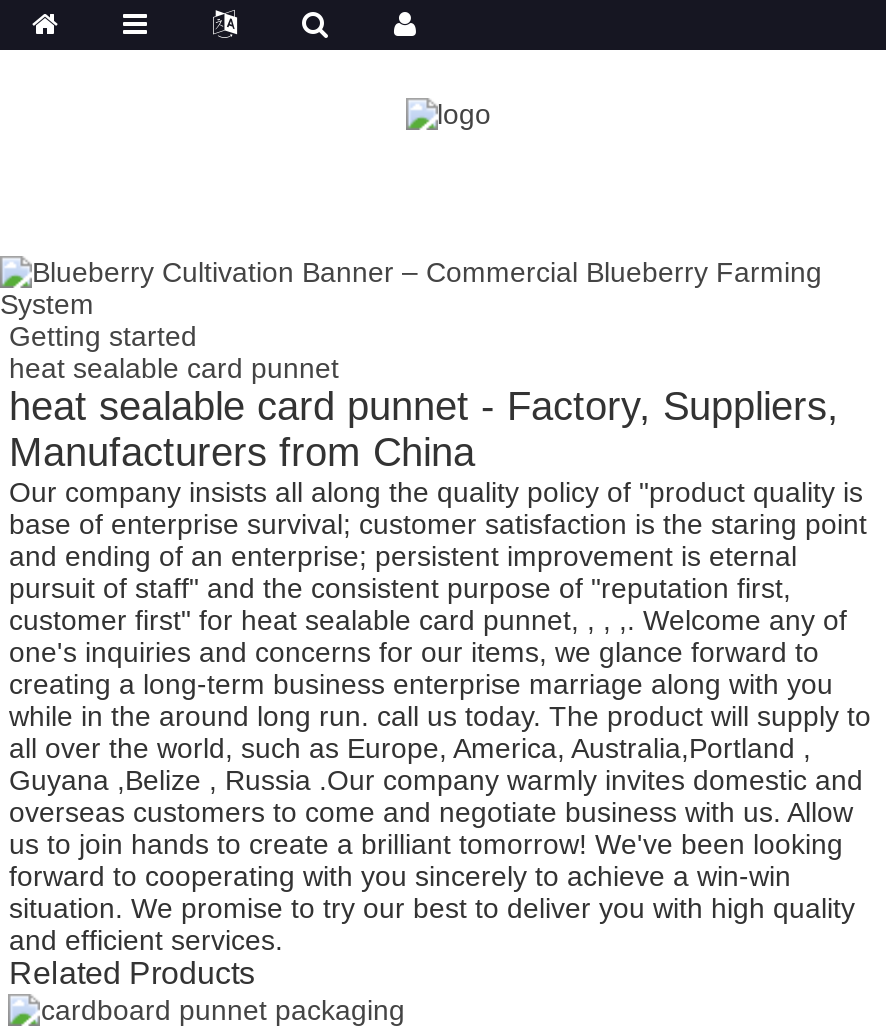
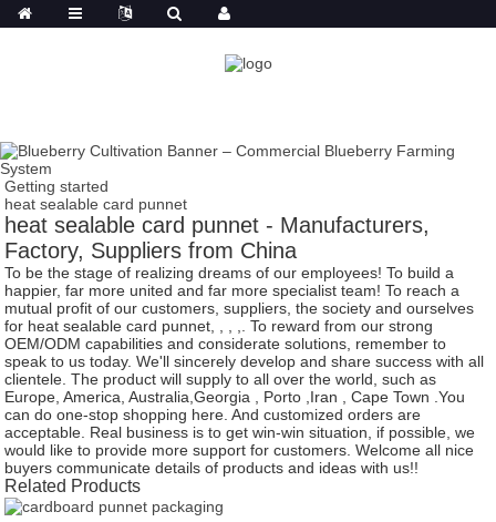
- heat sealable card punnet - Factory, Suppliers,
- Manufacturers from China
- Our company insists all along the quality policy of "product quality is
- base of enterprise survival; customer satisfaction is the staring point
- and ending of an enterprise; persistent improvement is eternal
- pursuit of staff" and the consistent purpose of "reputation first,
- customer first" for heat sealable card punnet, , , ,. Welcome any of
- one's inquiries and concerns for our items, we glance forward to
- creating a long-term business enterprise marriage along with you
- while in the around long run. call us today. The product will supply to
- all over the world, such as Europe, America, Australia,Portland ,
- Guyana ,Belize , Russia .Our company warmly invites domestic and
- overseas customers to come and negotiate business with us. Allow
- us to join hands to create a brilliant tomorrow! We've been looking
- forward to cooperating with you sincerely to achieve a win-win
- situation. We promise to try our best to deliver you with high quality
- and efficient services.
+ heat sealable card punnet - Manufacturers,
+ Factory, Suppliers from China
+ To be the stage of realizing dreams of our employees! To build a
+ happier, far more united and far more specialist team! To reach a
+ mutual profit of our customers, suppliers, the society and ourselves
+ for heat sealable card punnet, , , ,. To reward from our strong
+ OEM/ODM capabilities and considerate solutions, remember to
+ speak to us today. We'll sincerely develop and share success with all
+ clientele. The product will supply to all over the world, such as
+ Europe, America, Australia,Georgia , Porto ,Iran , Cape Town .You
+ can do one-stop shopping here. And customized orders are
+ acceptable. Real business is to get win-win situation, if possible, we
+ would like to provide more support for customers. Welcome all nice
+ buyers communicate details of products and ideas with us!!
